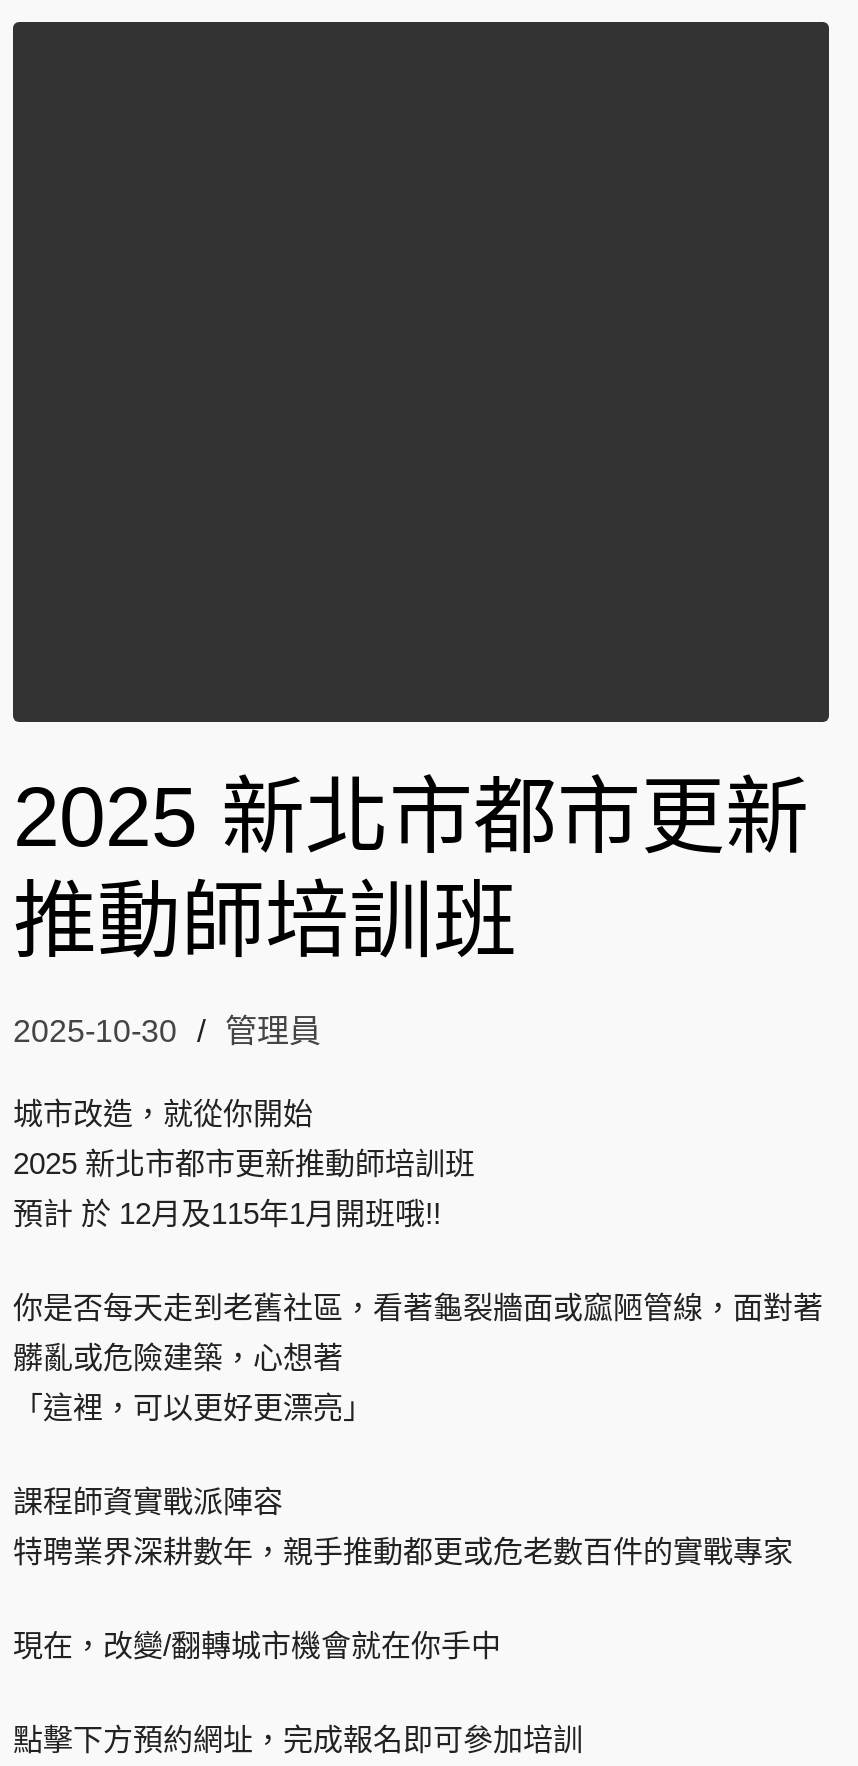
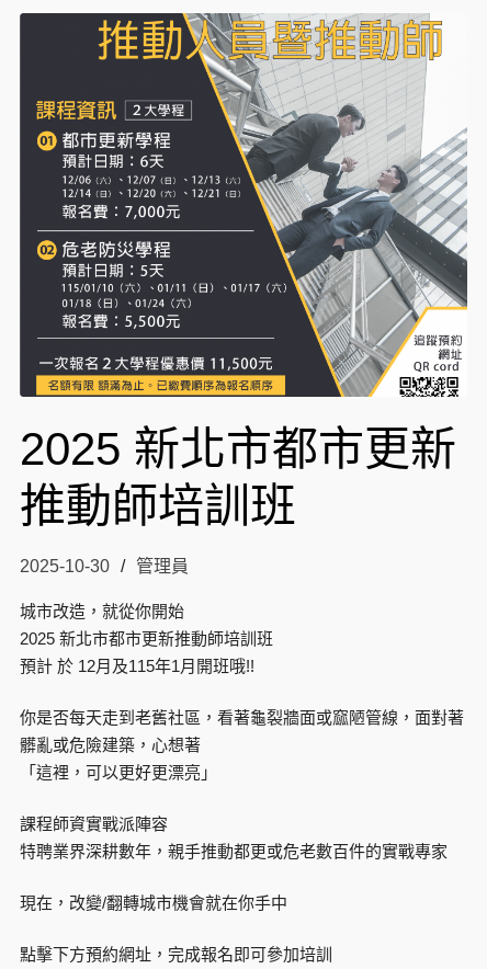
+ [image]
